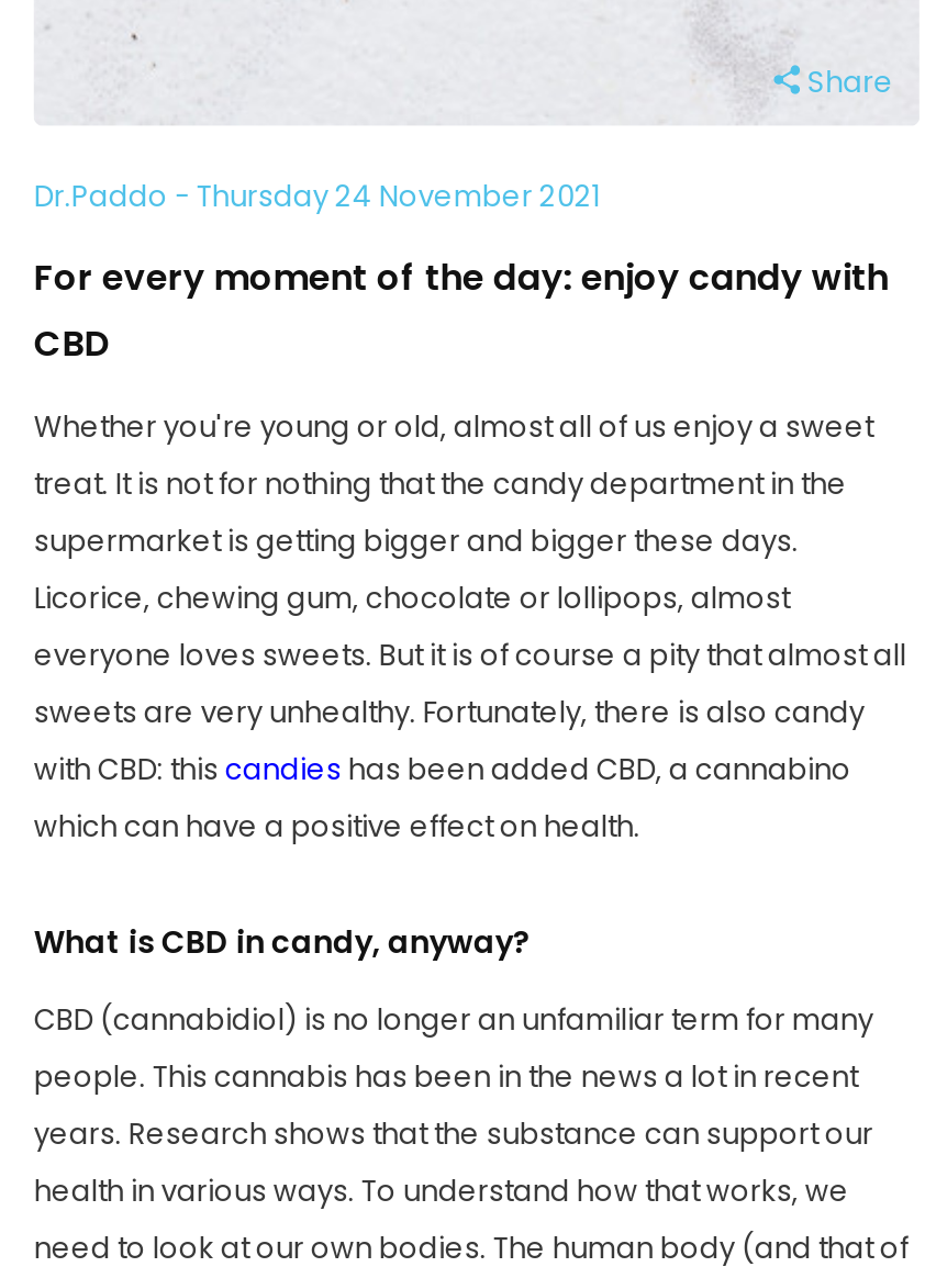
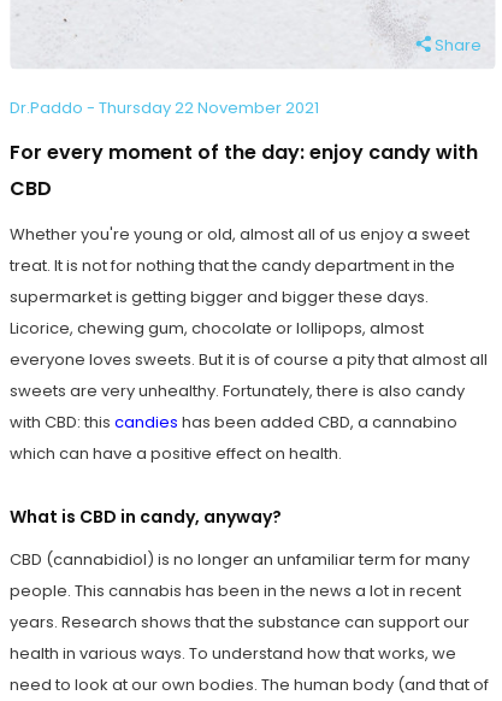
- Dr.Paddo - Thursday 24 November 2021
+ Dr.Paddo - Thursday 22 November 2021
